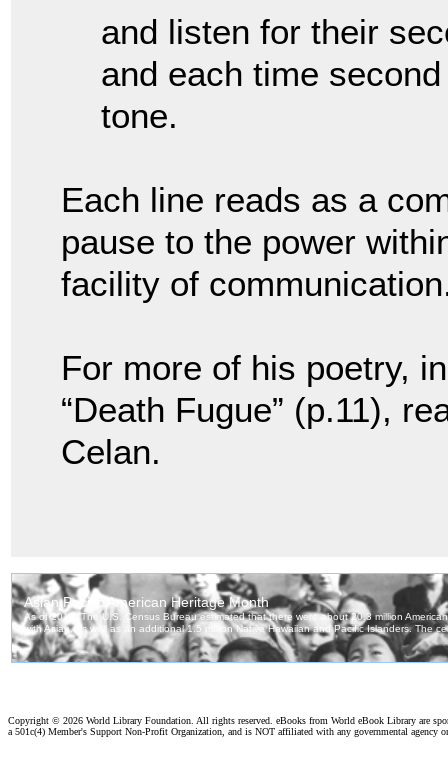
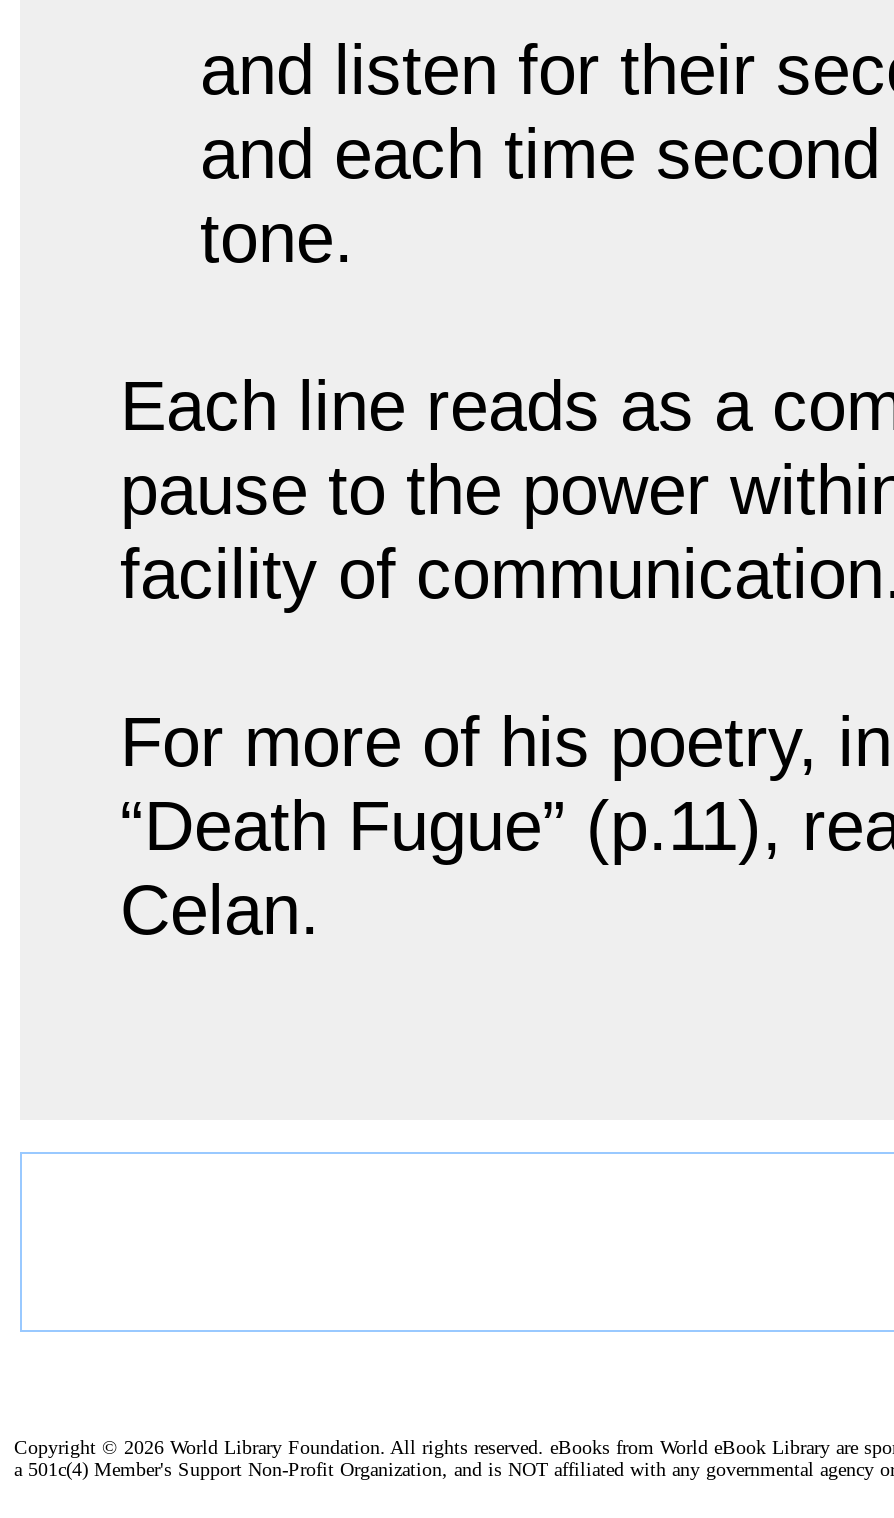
- [image]
